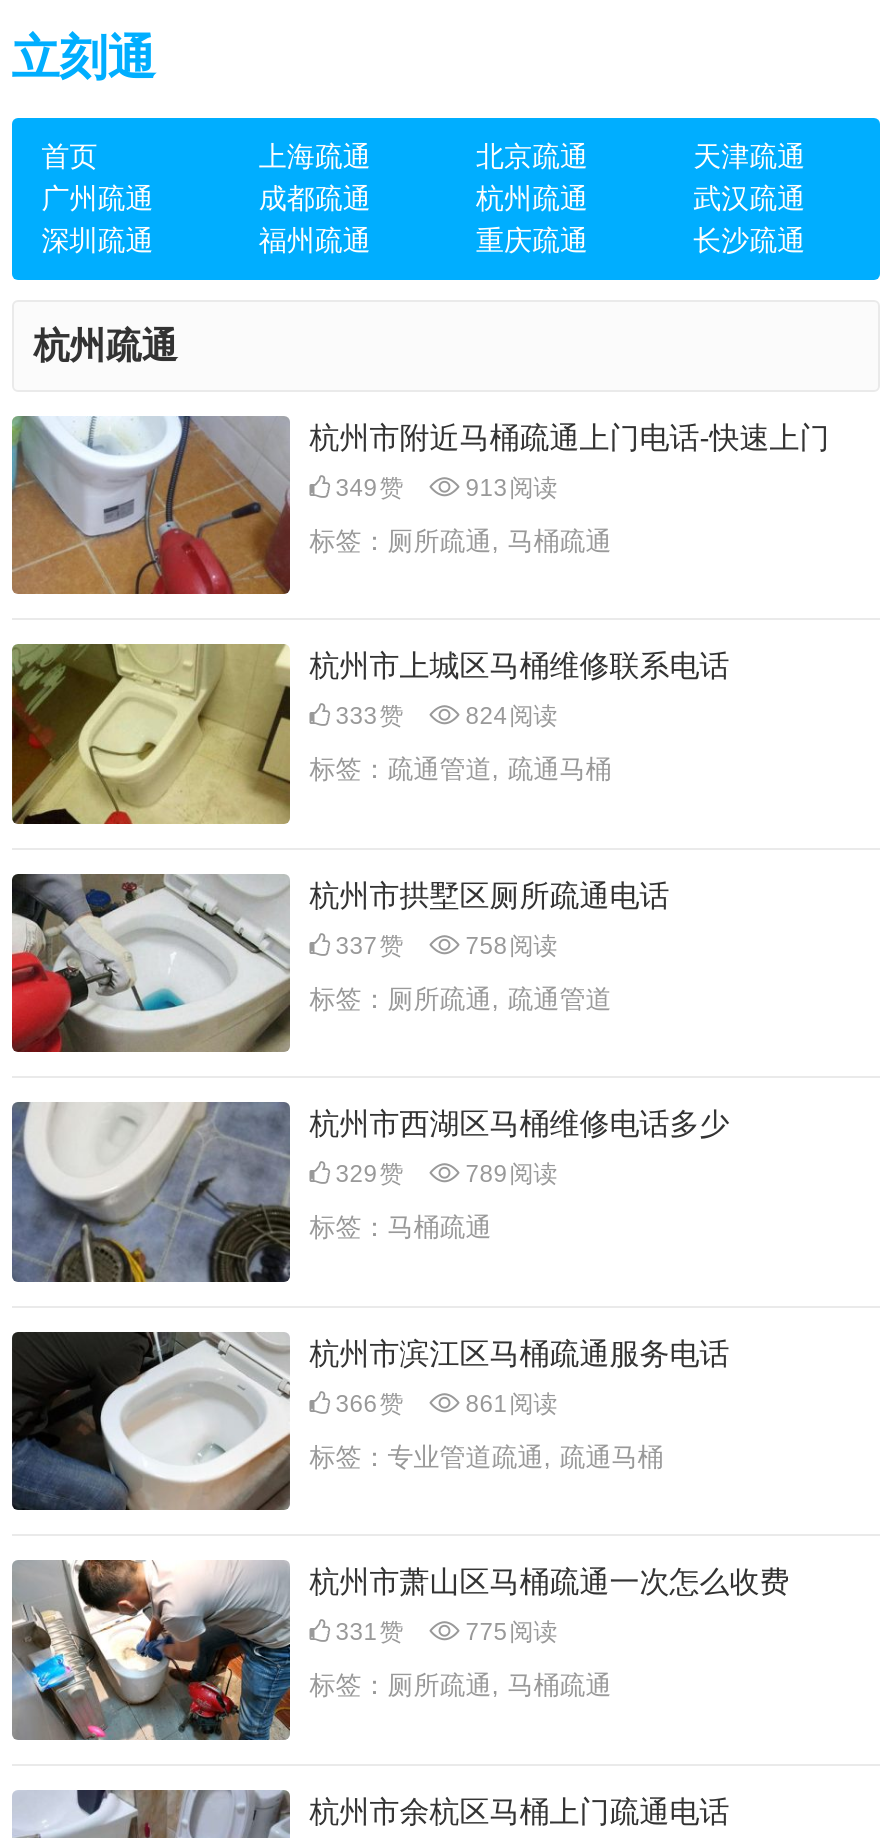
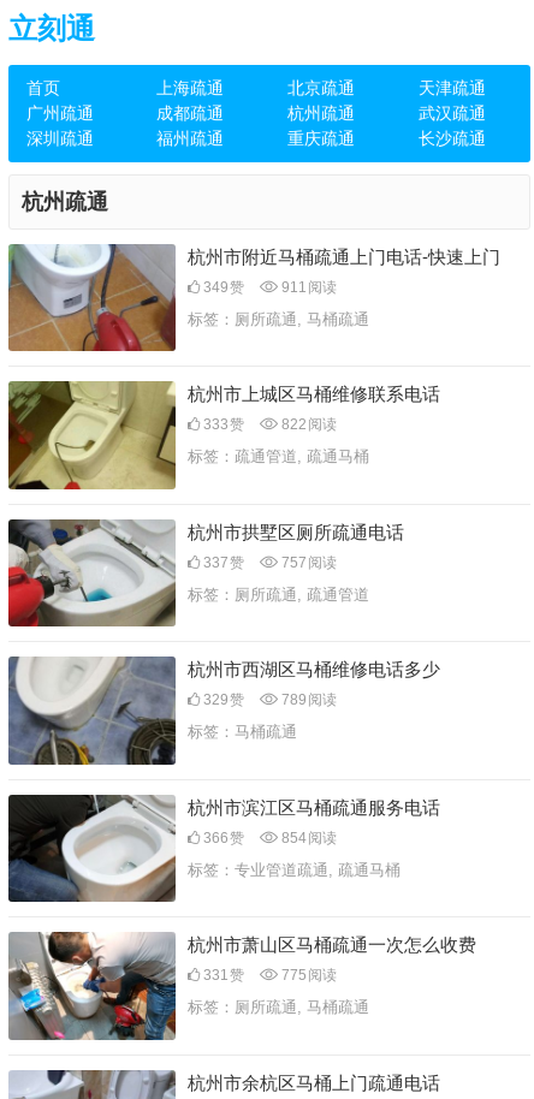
- 349赞 913阅读
+ 349赞 911阅读

- 333赞 824阅读
+ 333赞 822阅读

- 337赞 758阅读
+ 337赞 757阅读

- 366赞 861阅读
+ 366赞 854阅读
